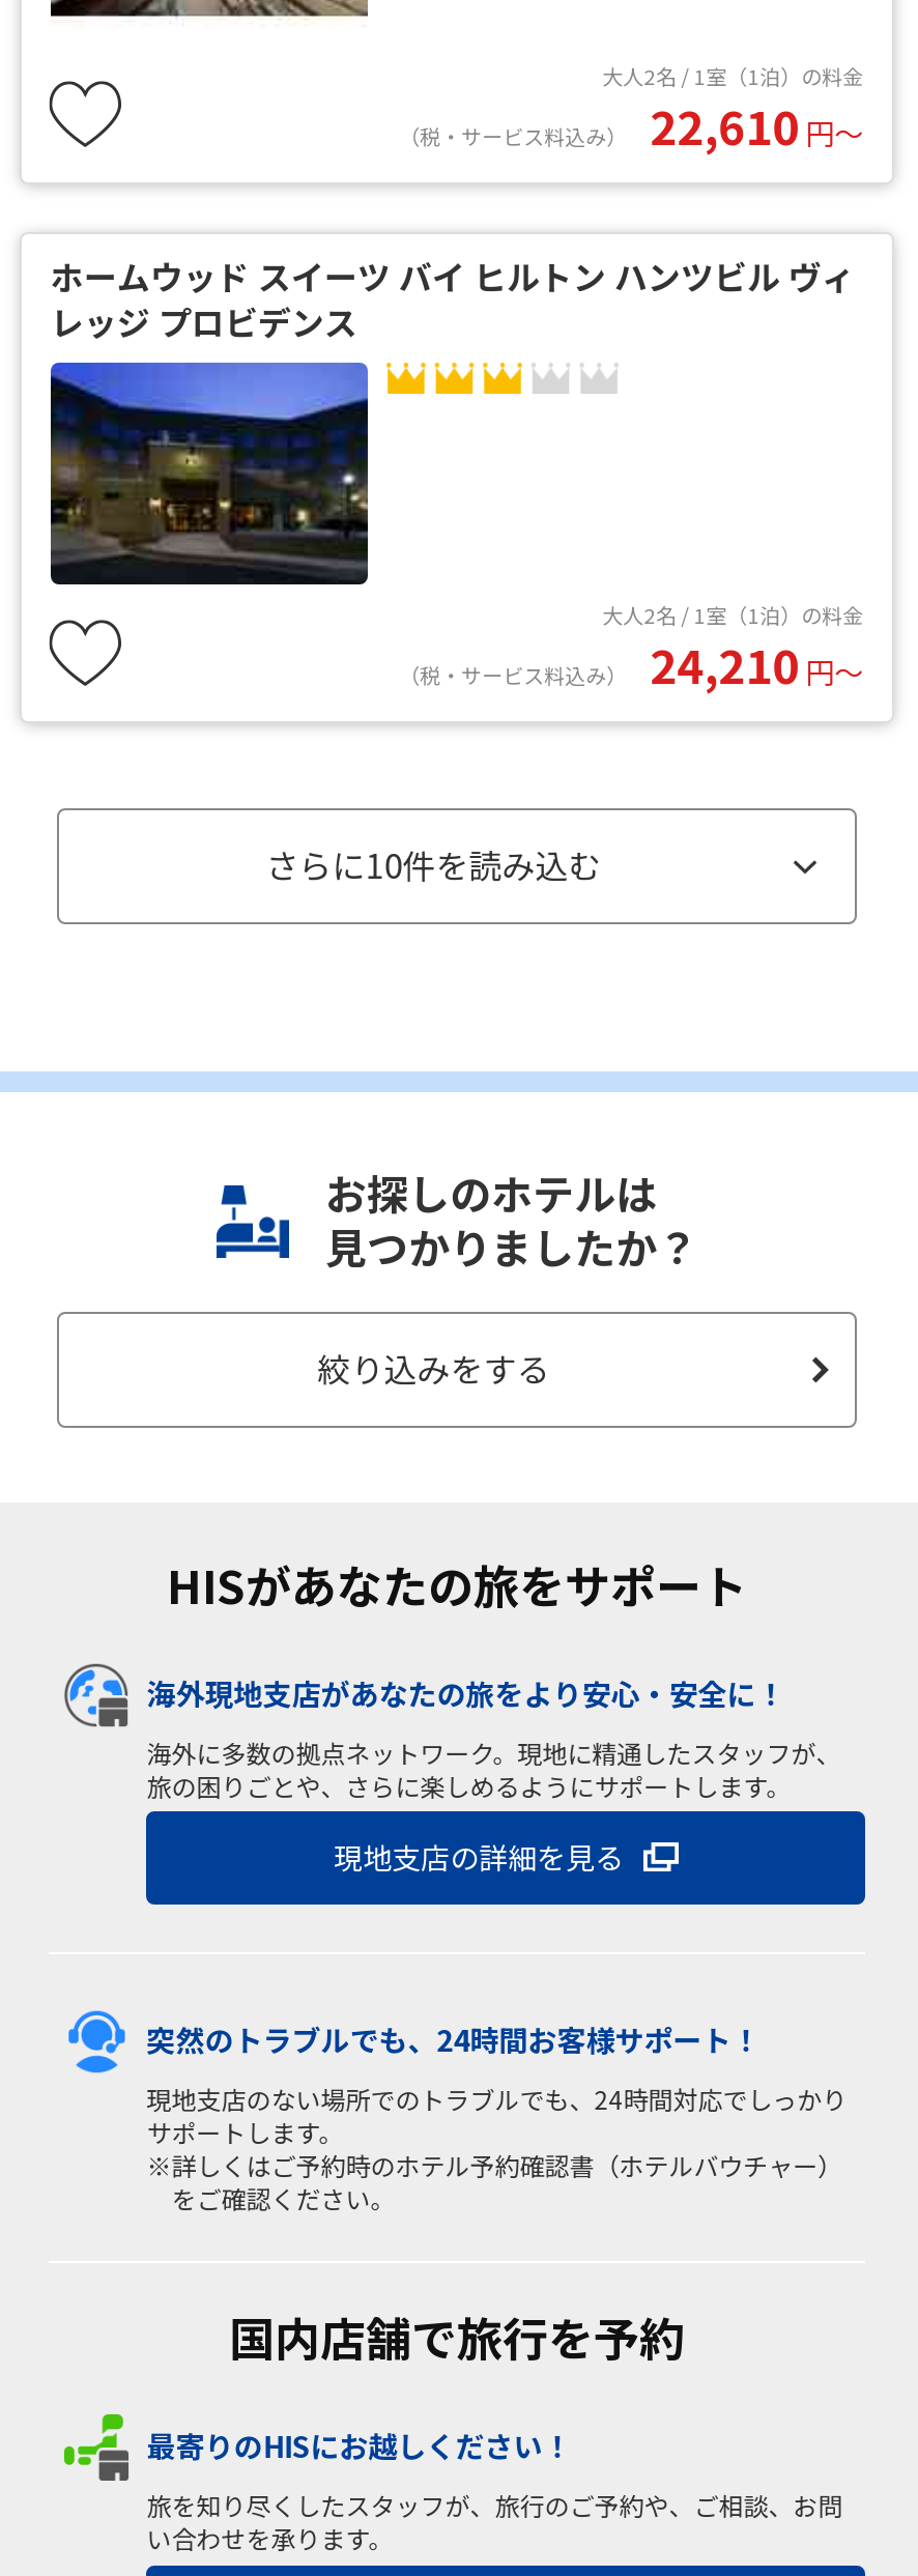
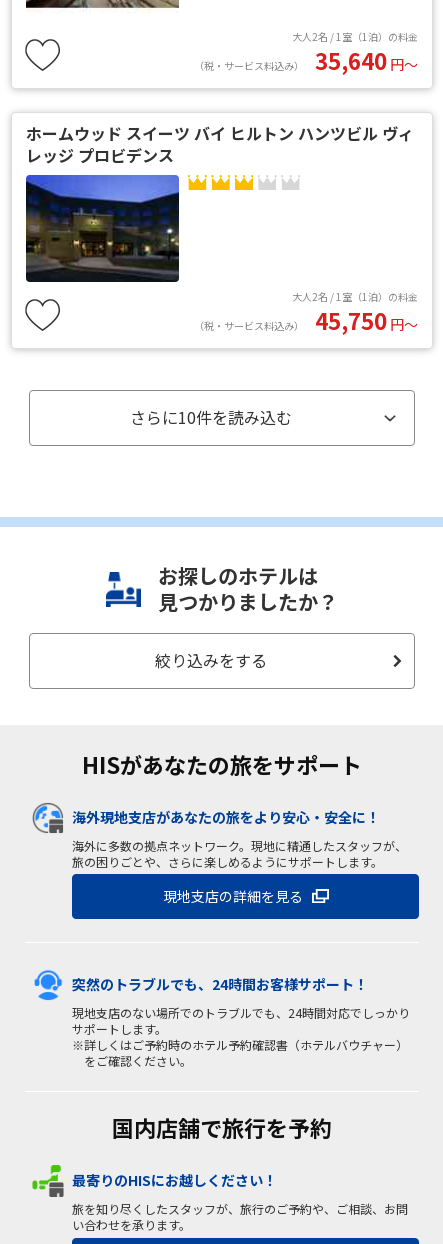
- （税・サービス料込み） 22,610 円〜
+ （税・サービス料込み） 35,640 円〜

- （税・サービス料込み） 24,210 円〜
+ （税・サービス料込み） 45,750 円〜
